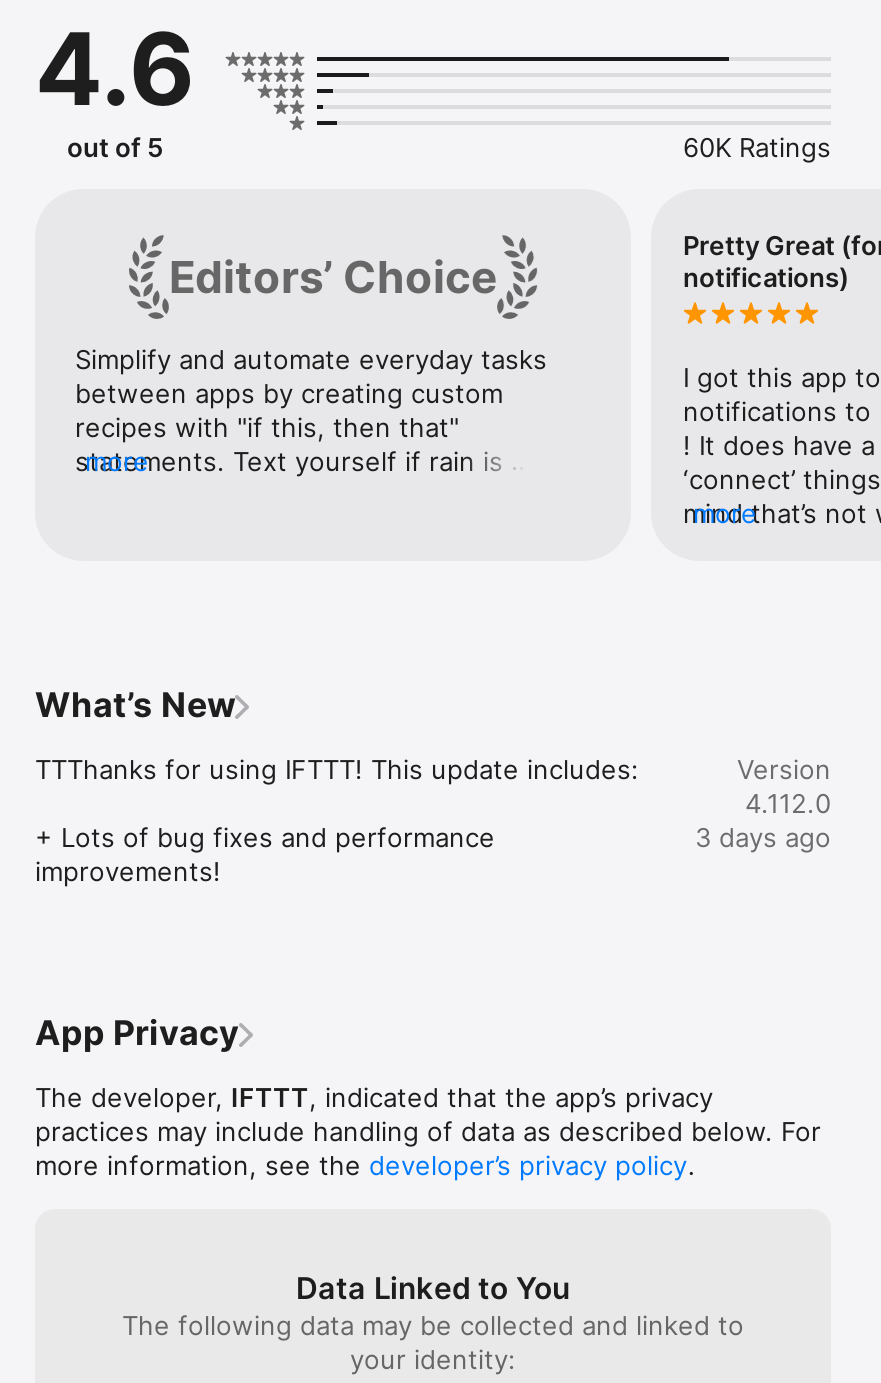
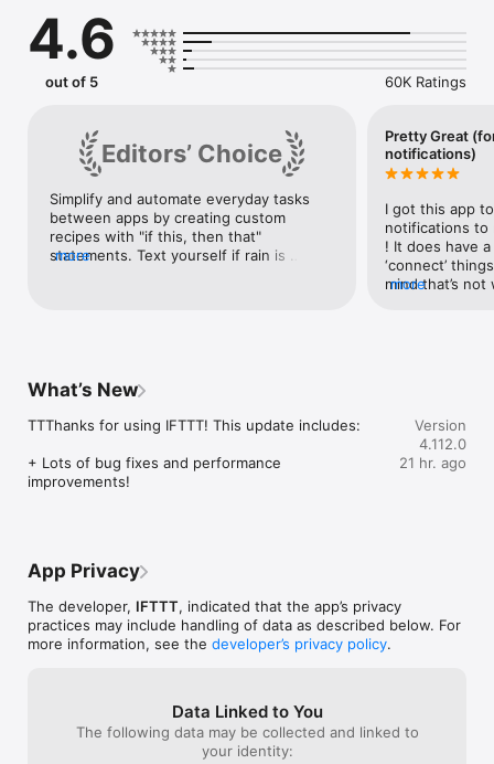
- 3 days ago
+ 21 hr. ago
